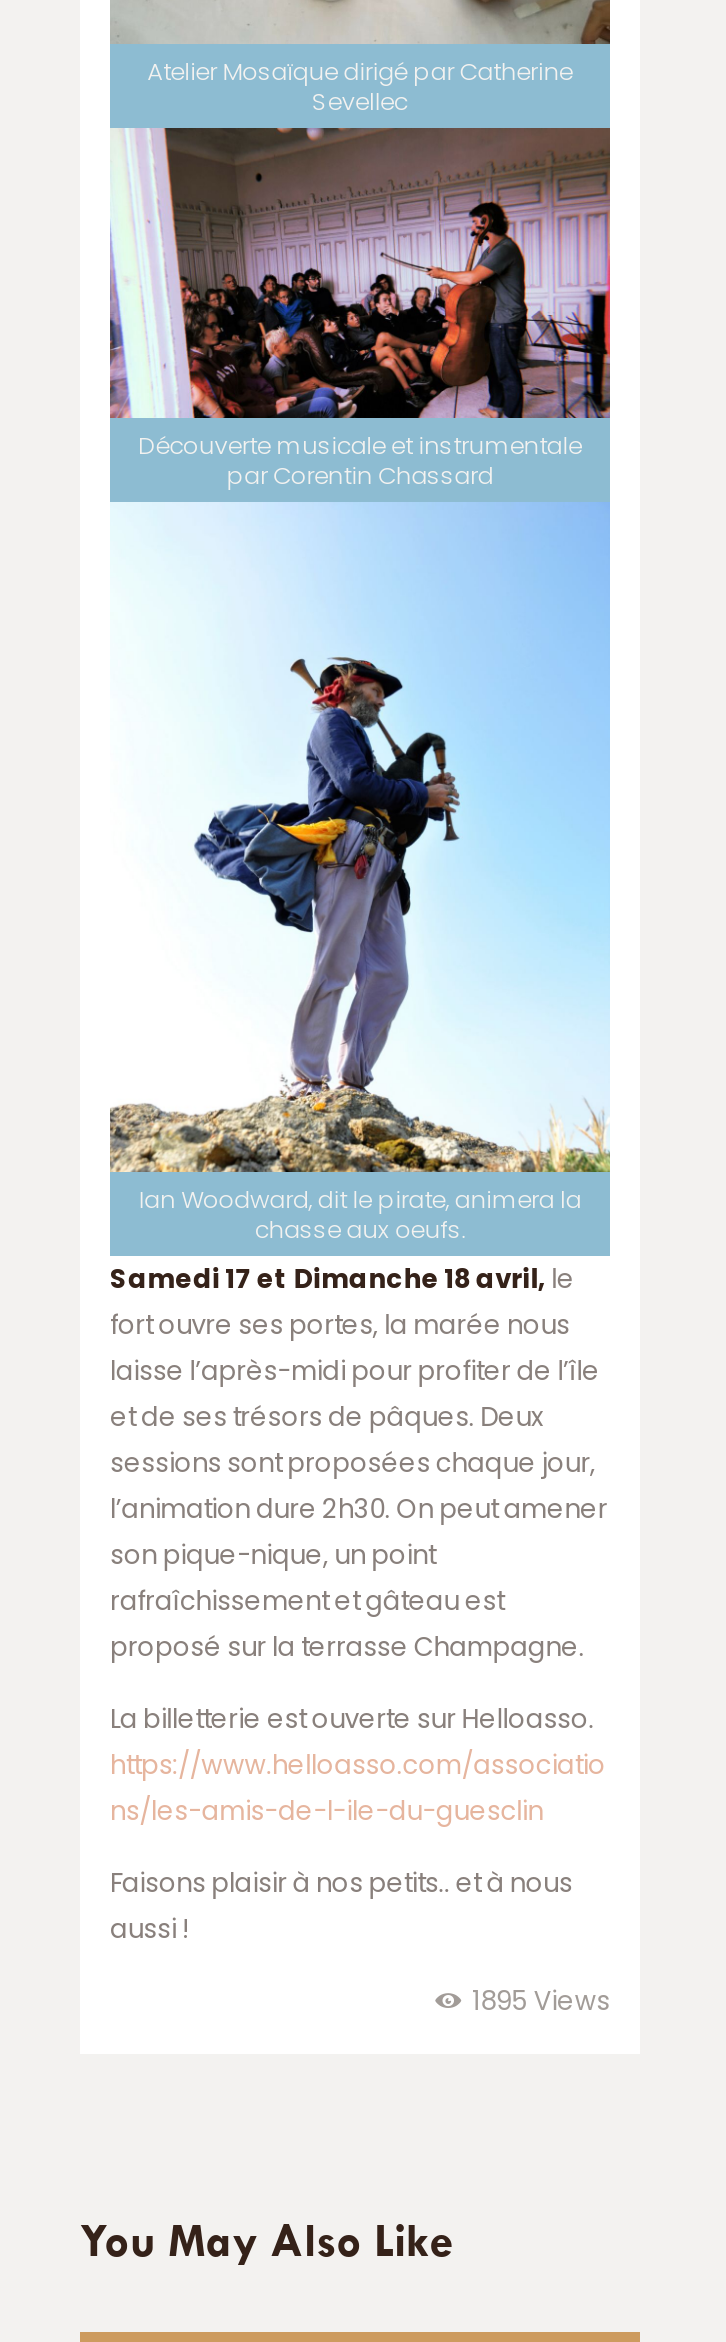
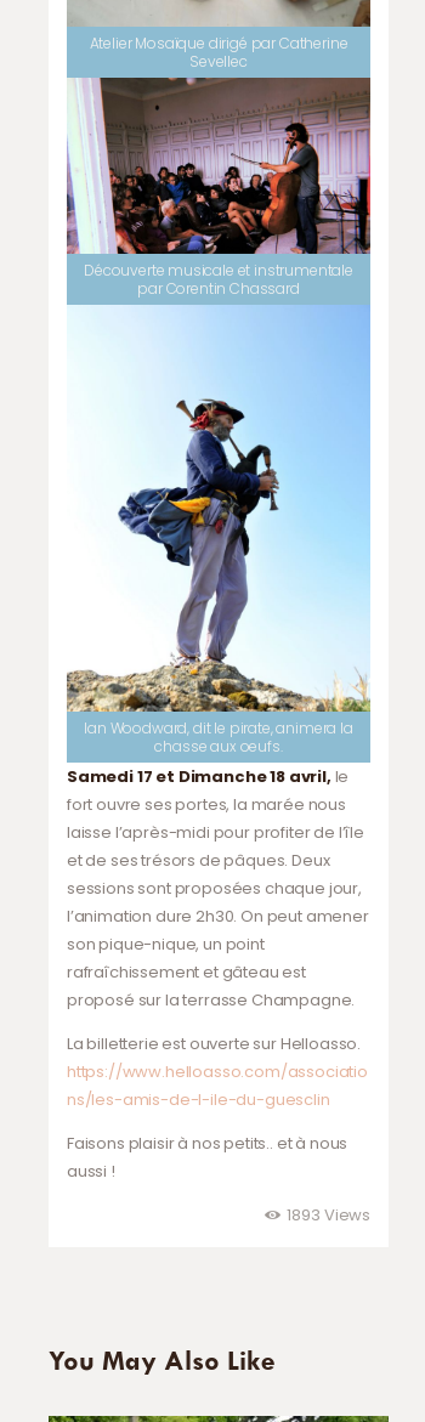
- 1895 Views
+ 1893 Views
